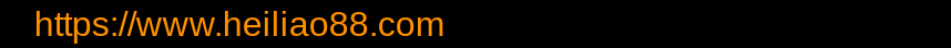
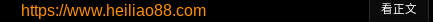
+ 看正文
